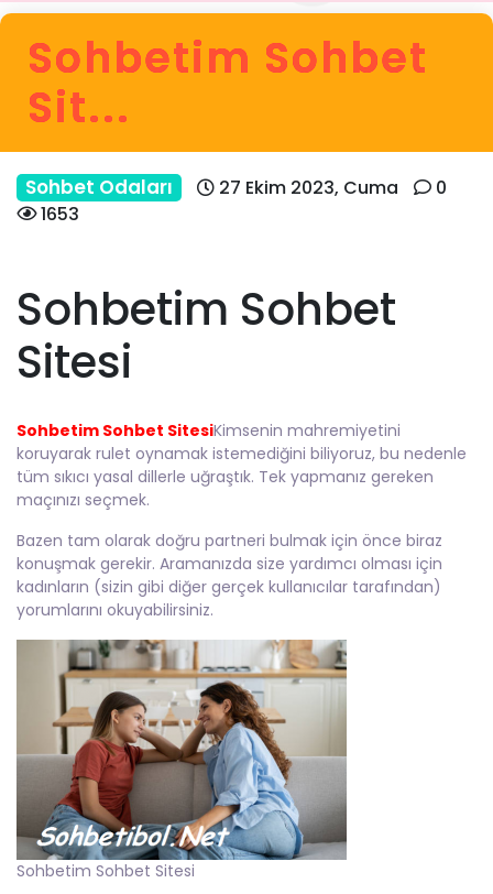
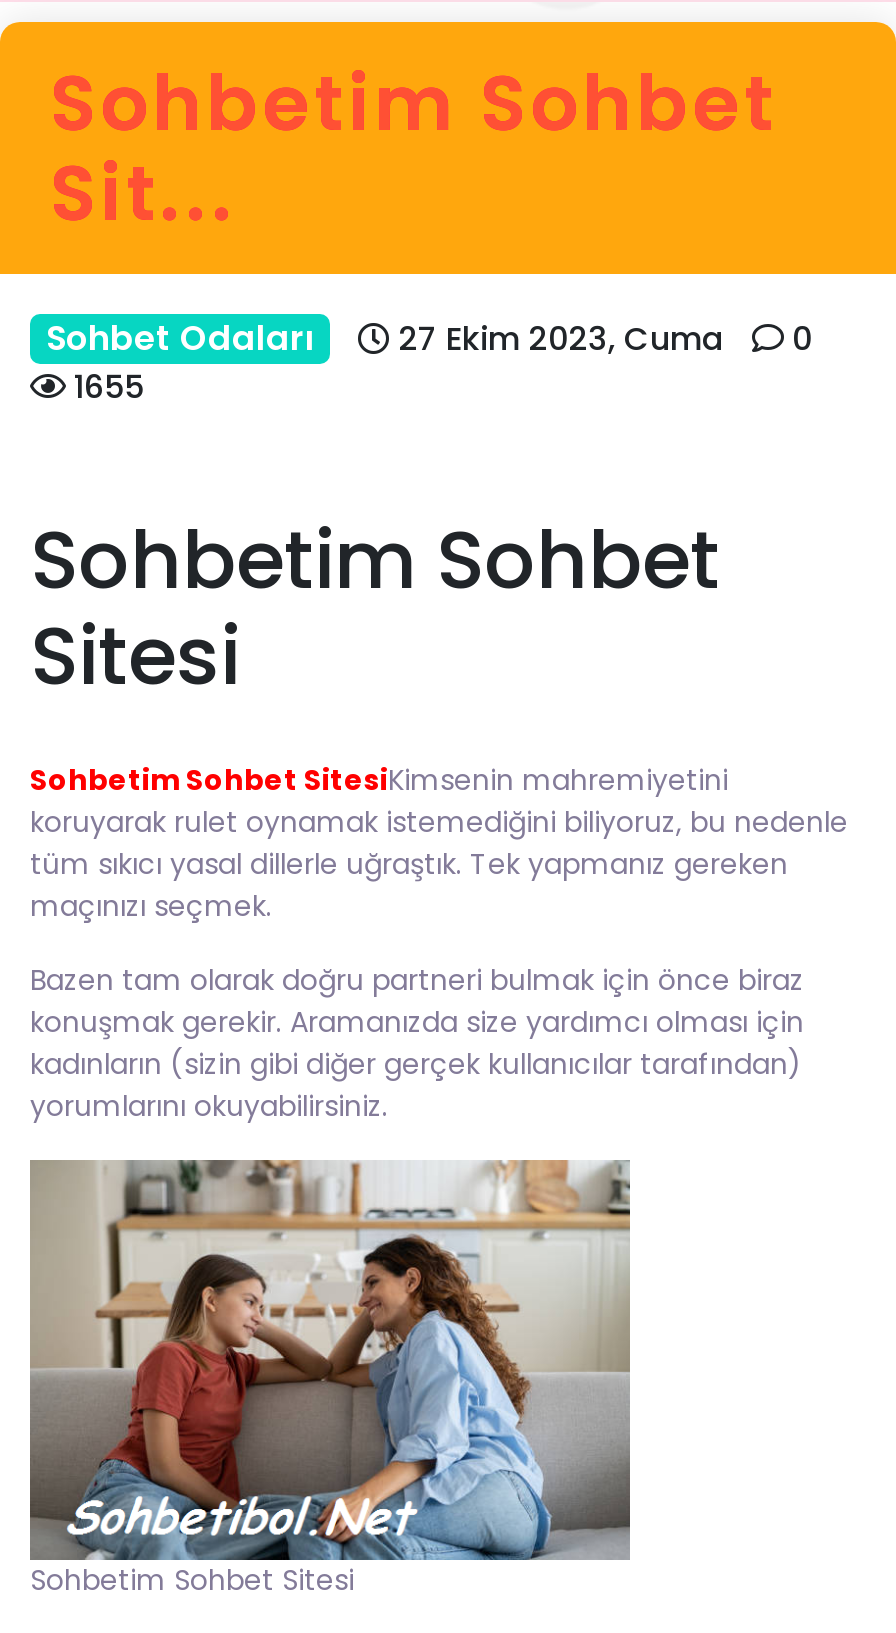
- 1653
+ 1655
